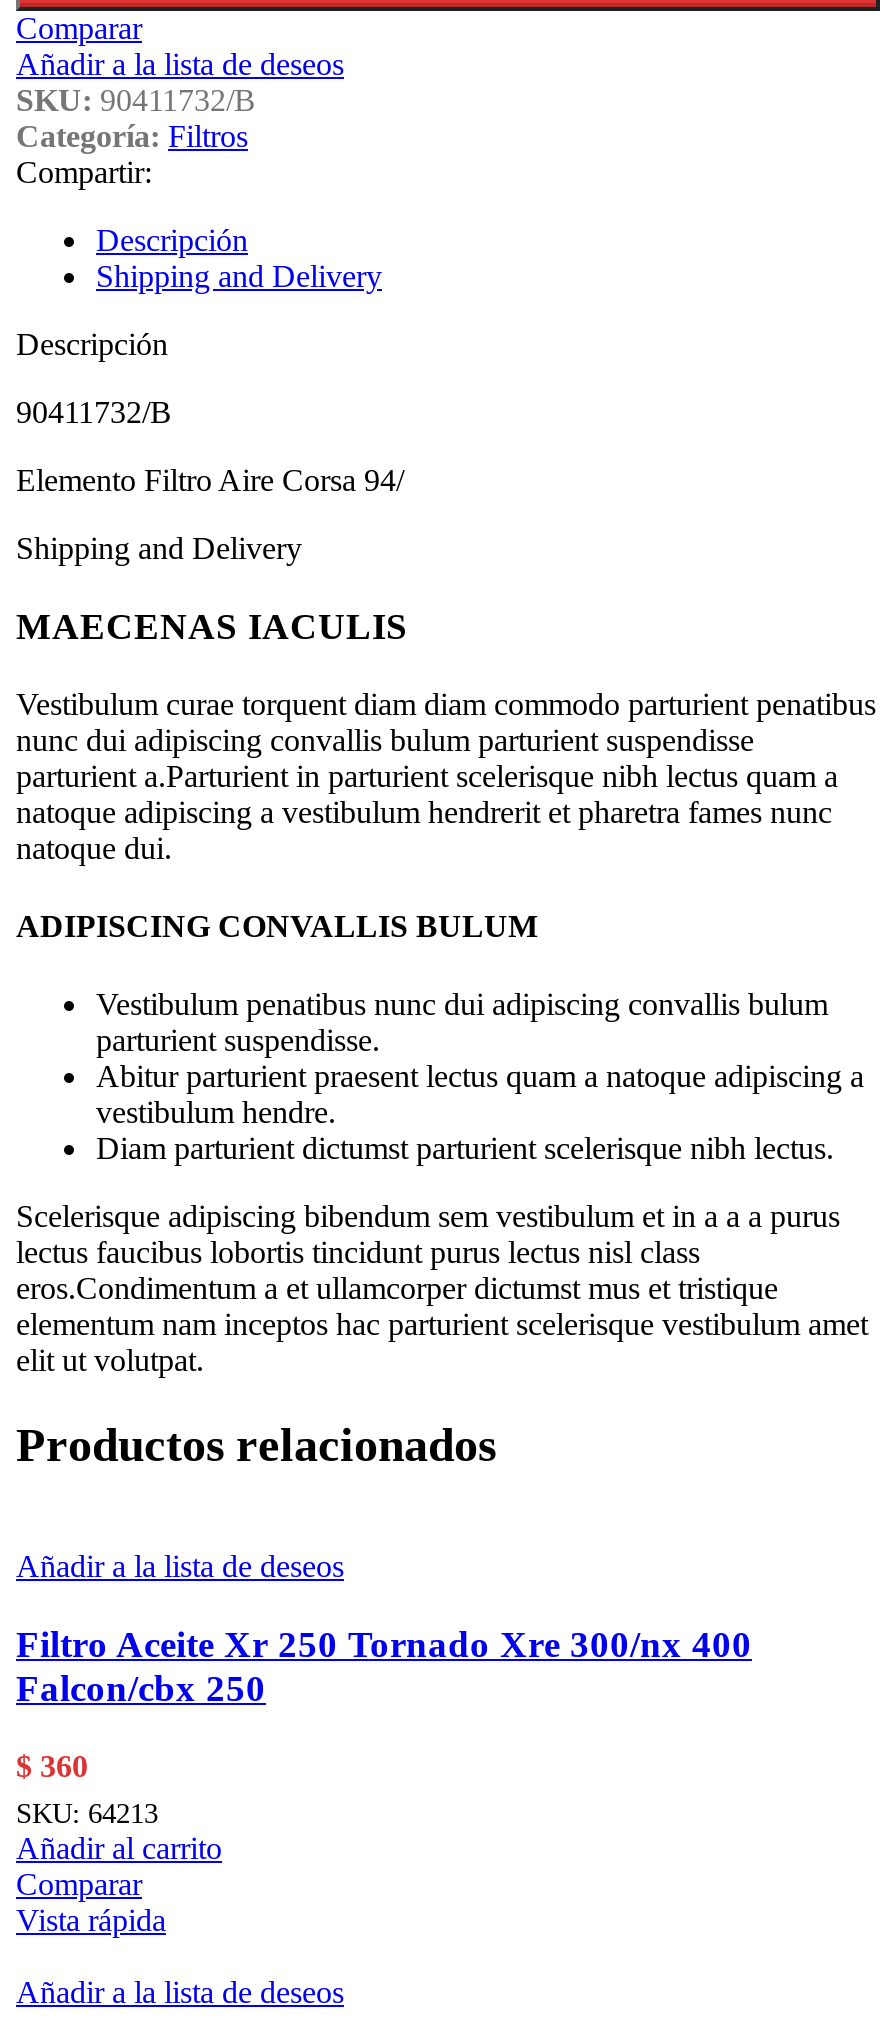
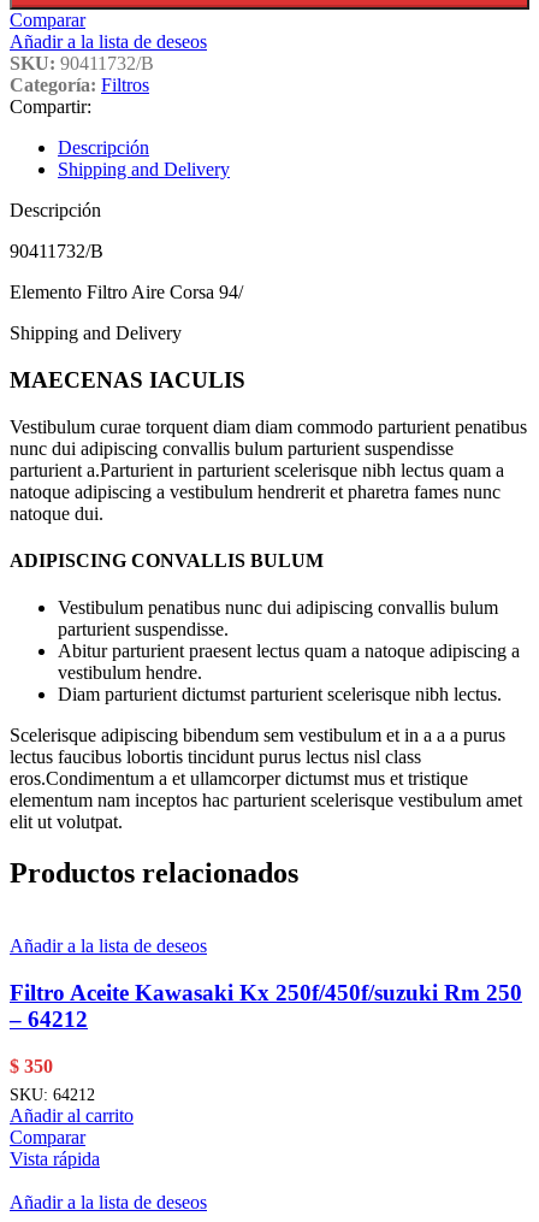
- Filtro Aceite Xr 250 Tornado Xre 300/nx 400
- Falcon/cbx 250
+ Filtro Aceite Kawasaki Kx 250f/450f/suzuki Rm 250
+ – 64212

- $360
- SKU: 64213
+ $350
+ SKU: 64212
